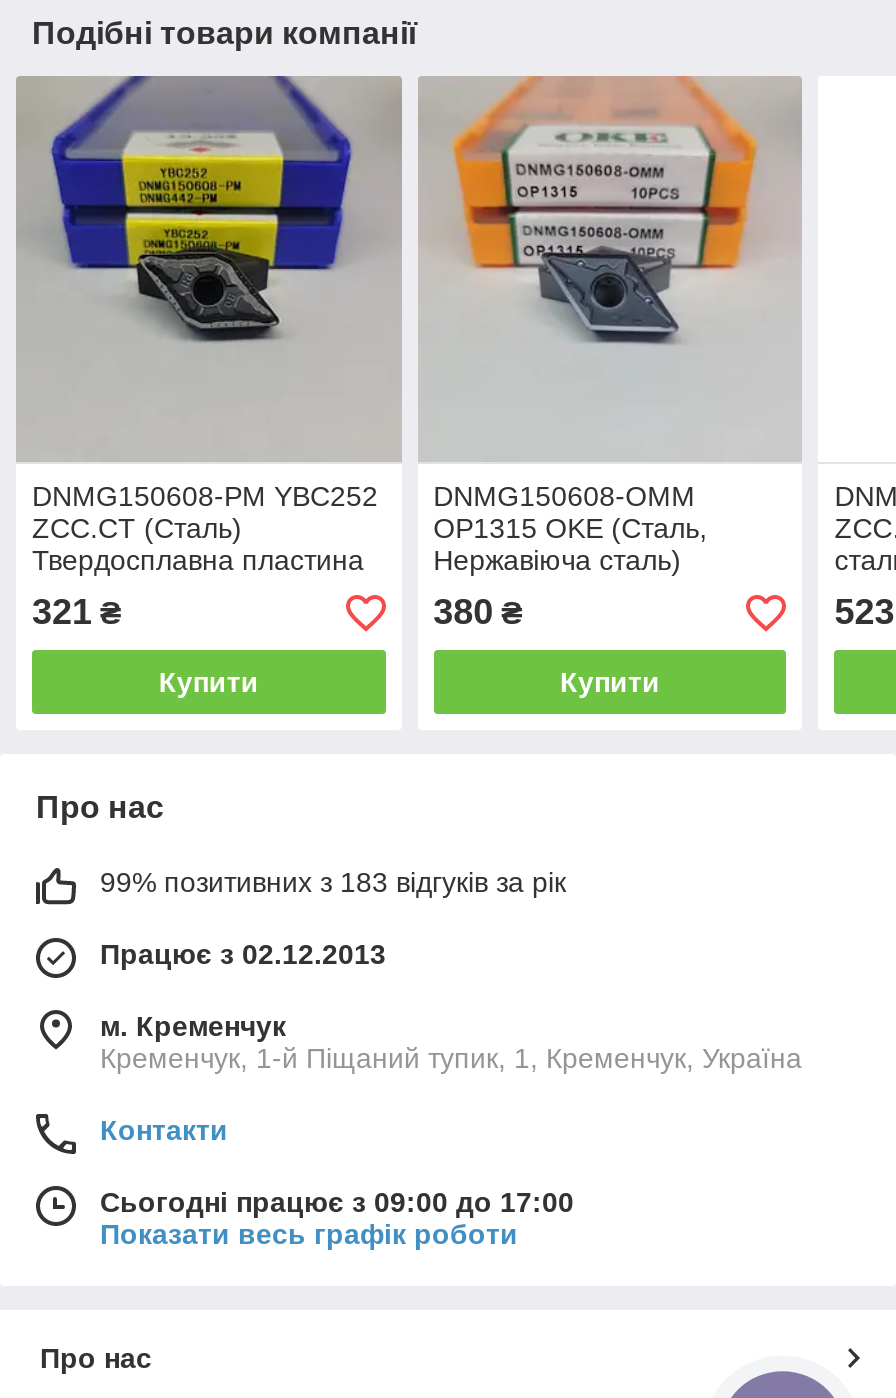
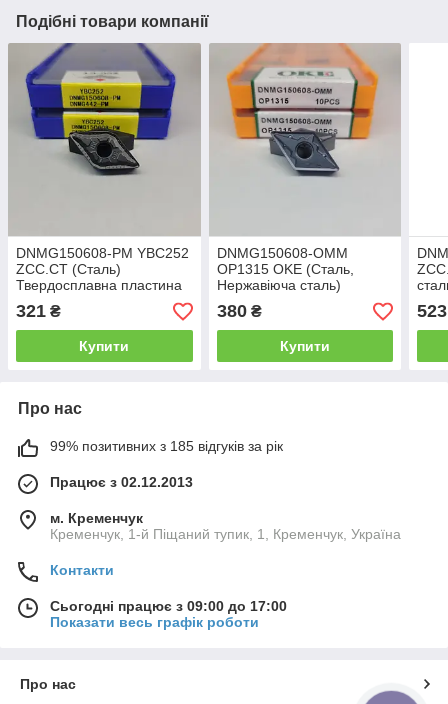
- 99% позитивних з 183 відгуків за рік
+ 99% позитивних з 185 відгуків за рік
